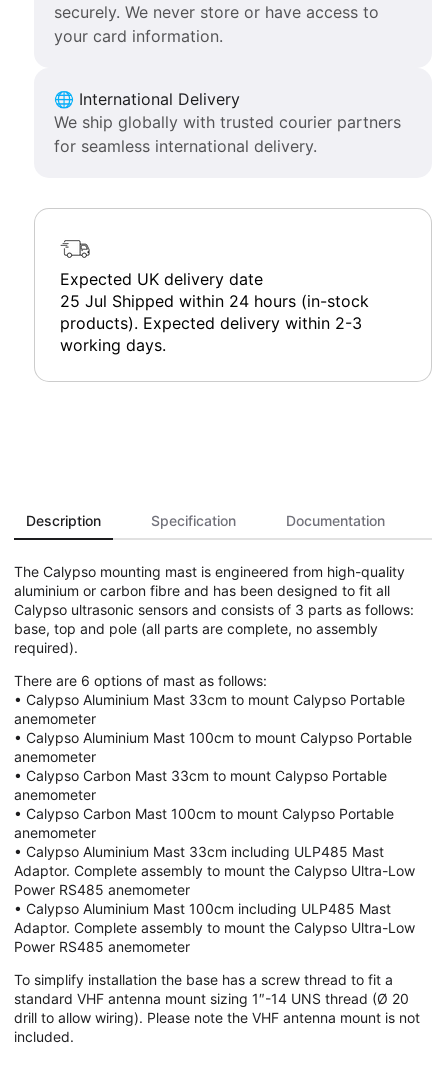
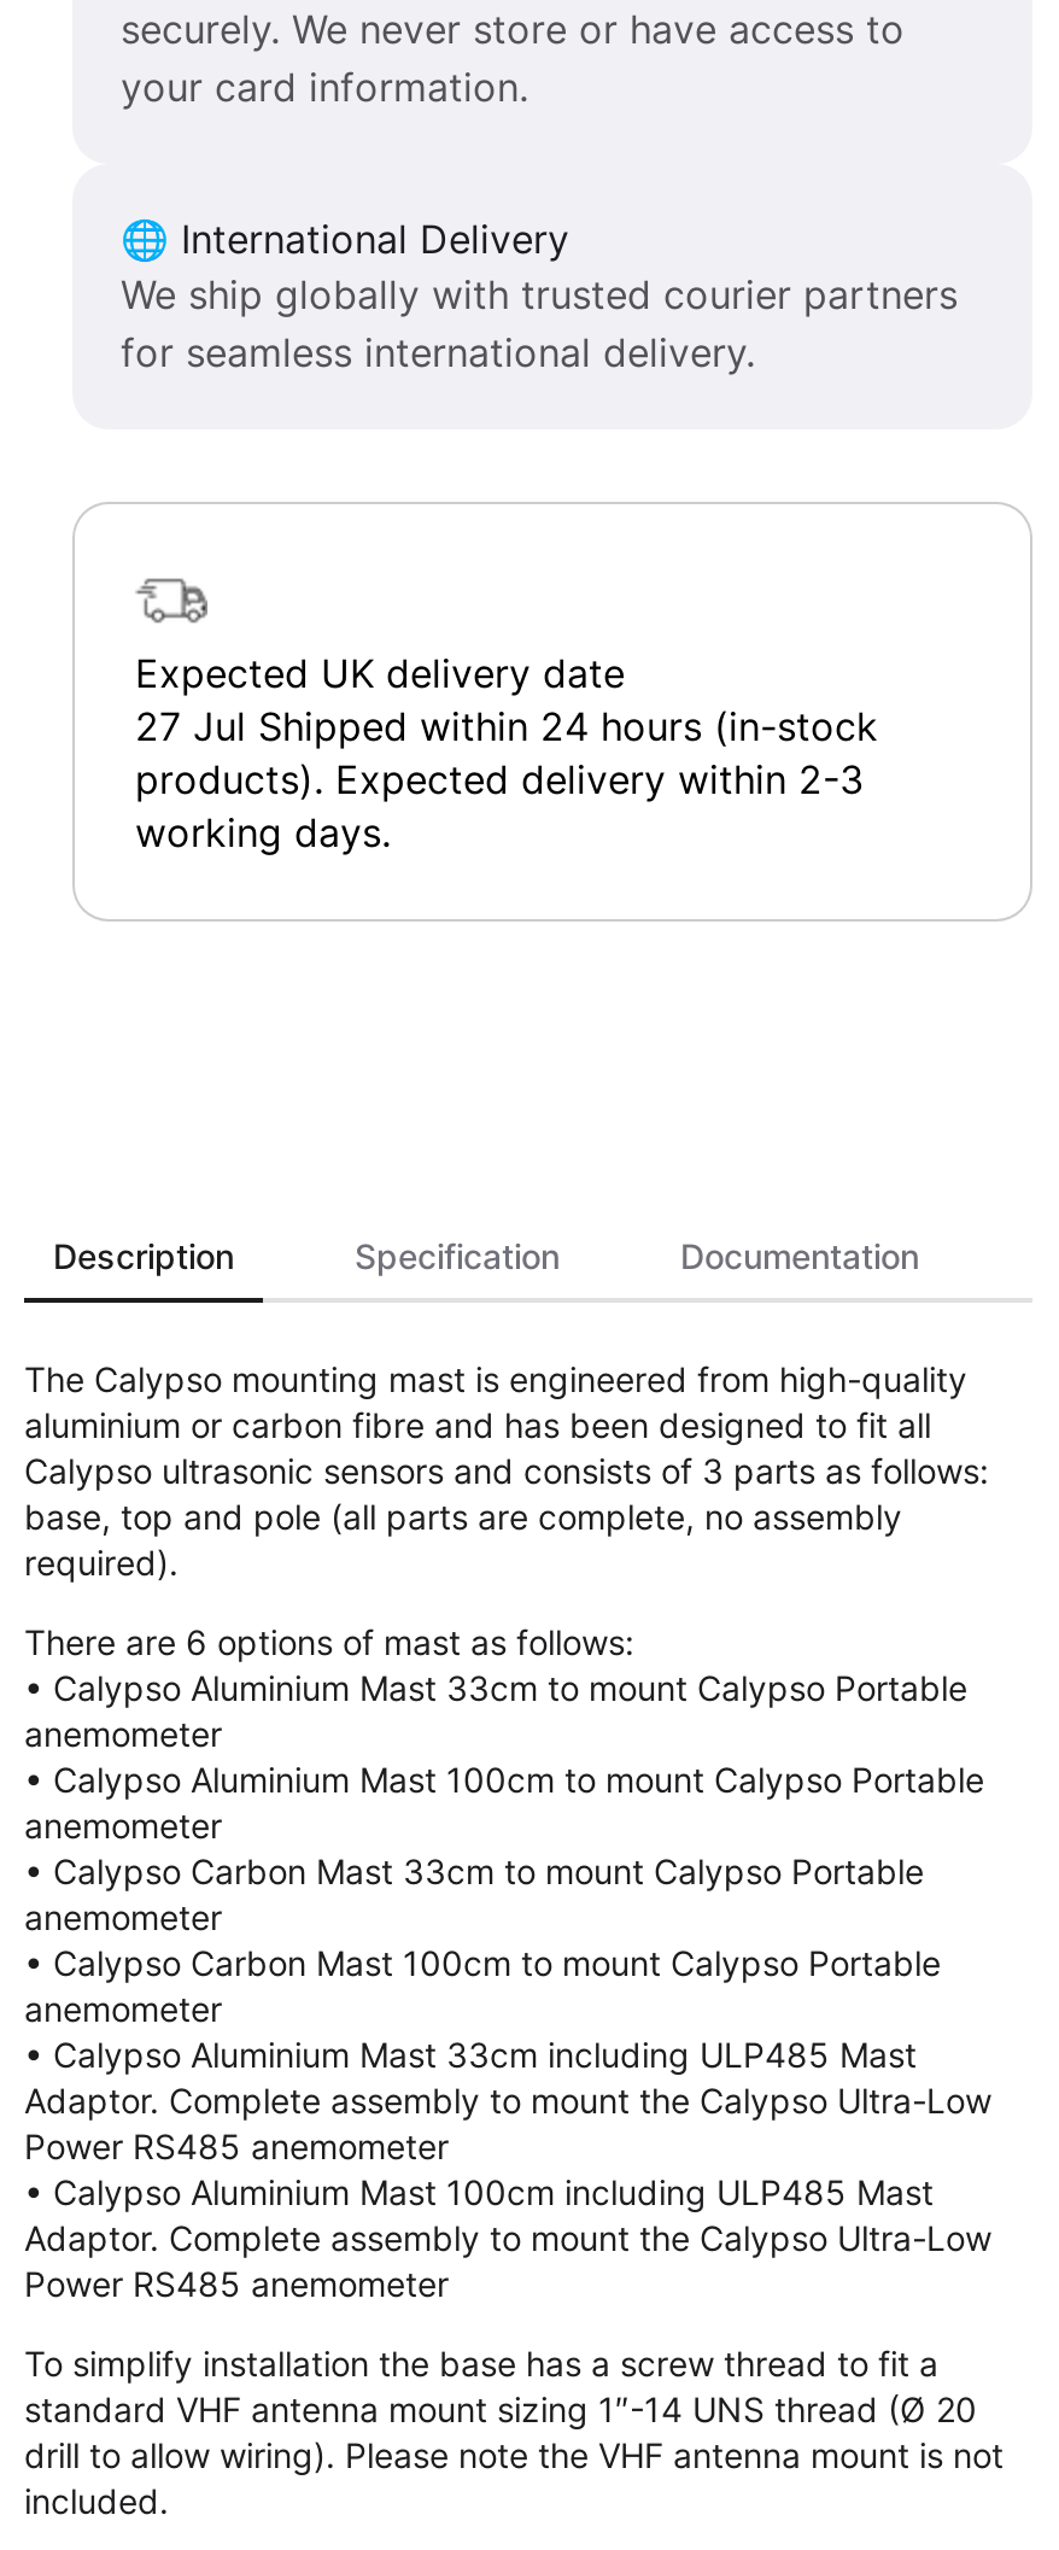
- 25 Jul Shipped within 24 hours (in-stock
+ 27 Jul Shipped within 24 hours (in-stock
